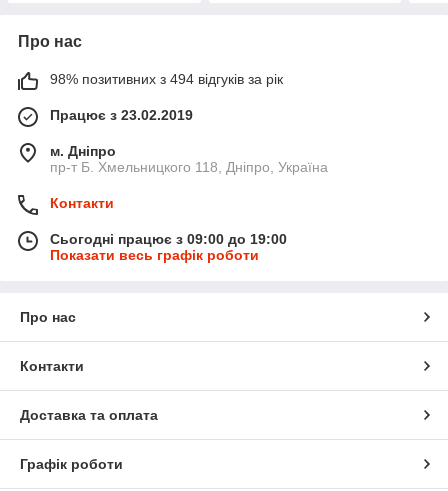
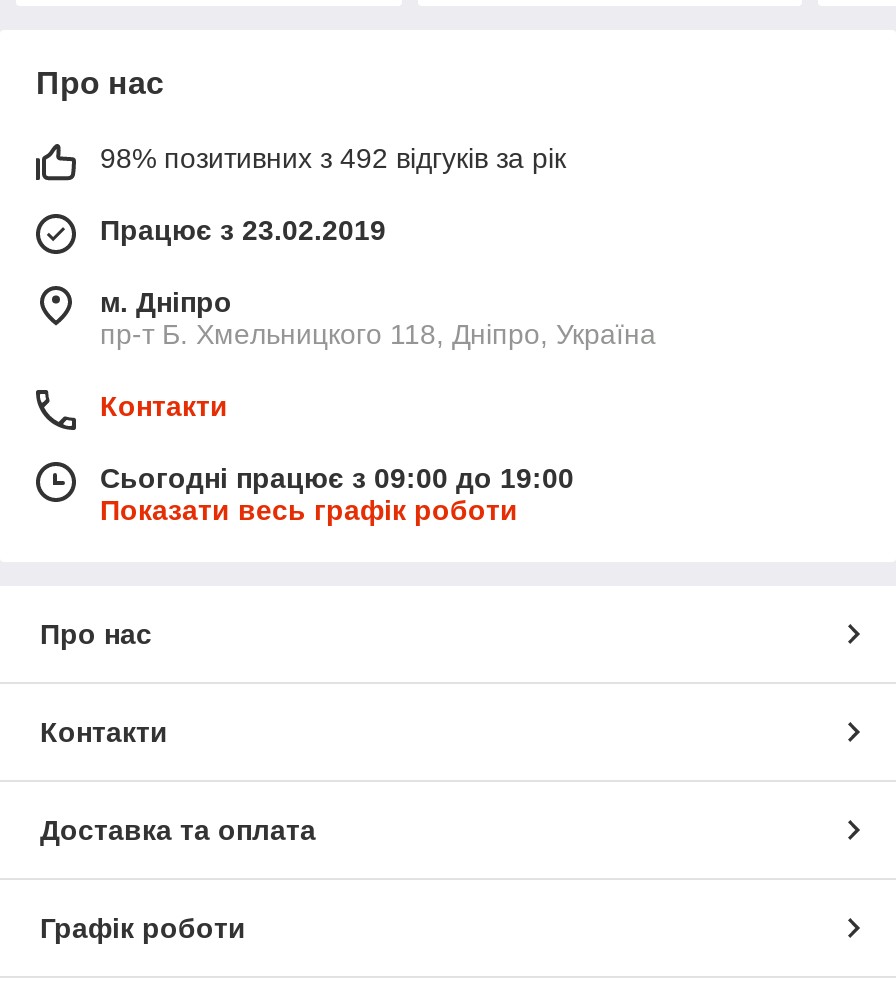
- 98% позитивних з 494 відгуків за рік
+ 98% позитивних з 492 відгуків за рік
